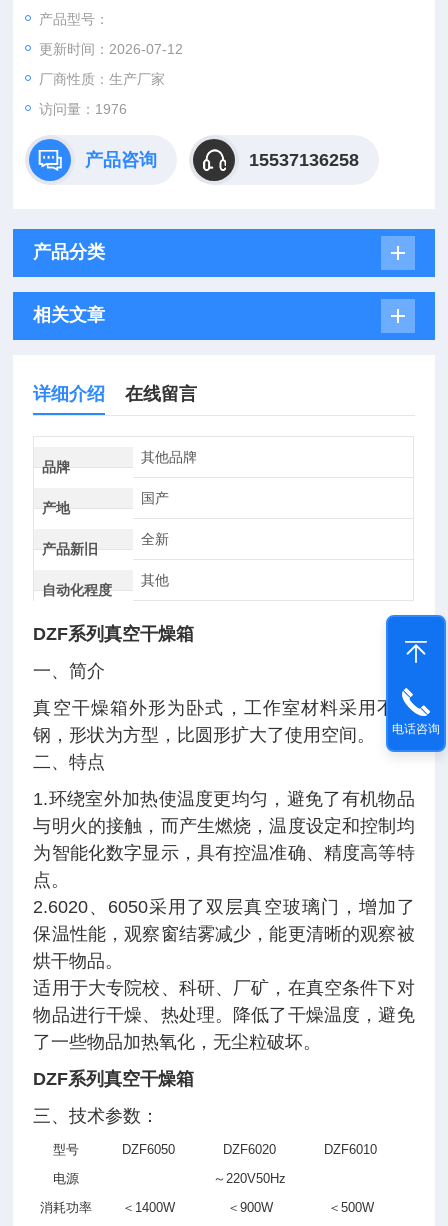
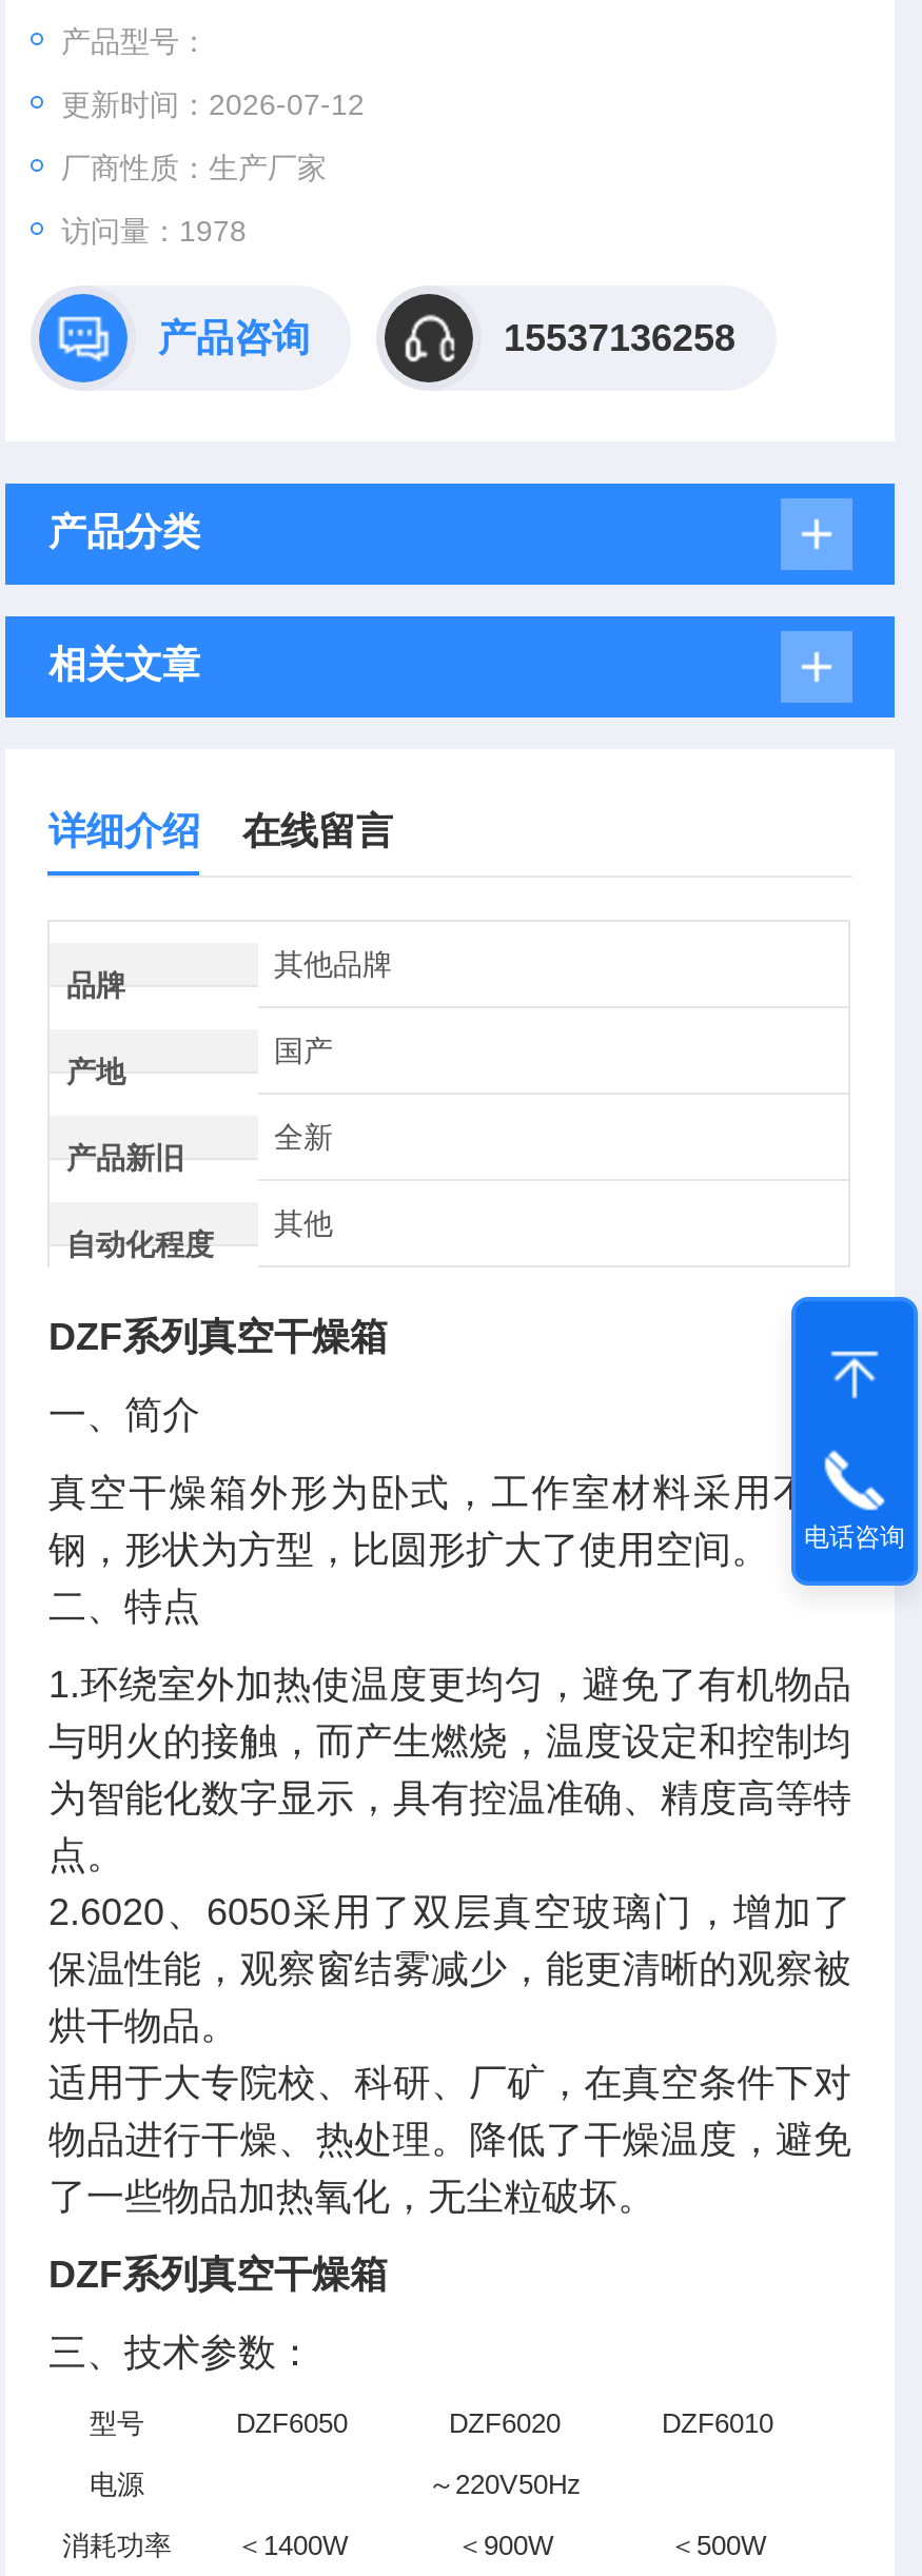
- 访问量：1976
+ 访问量：1978
